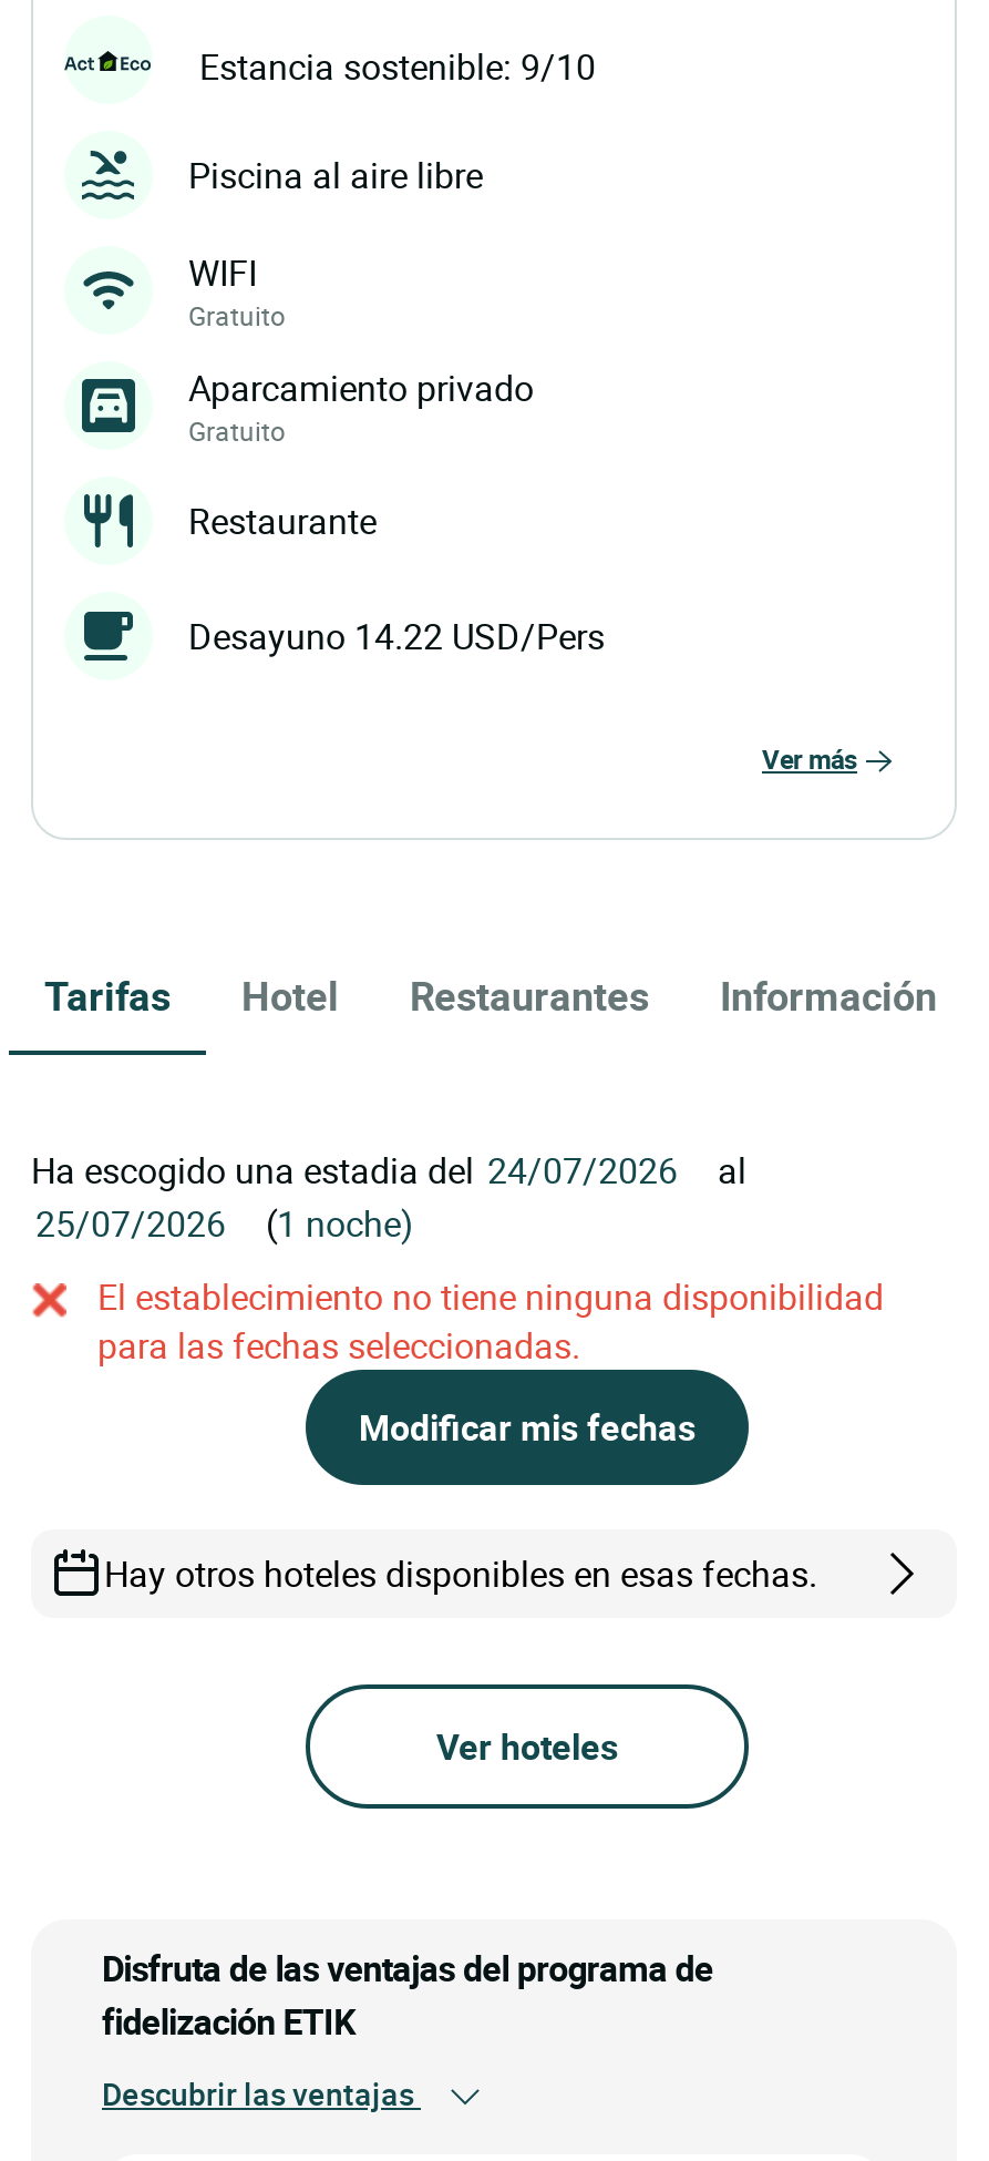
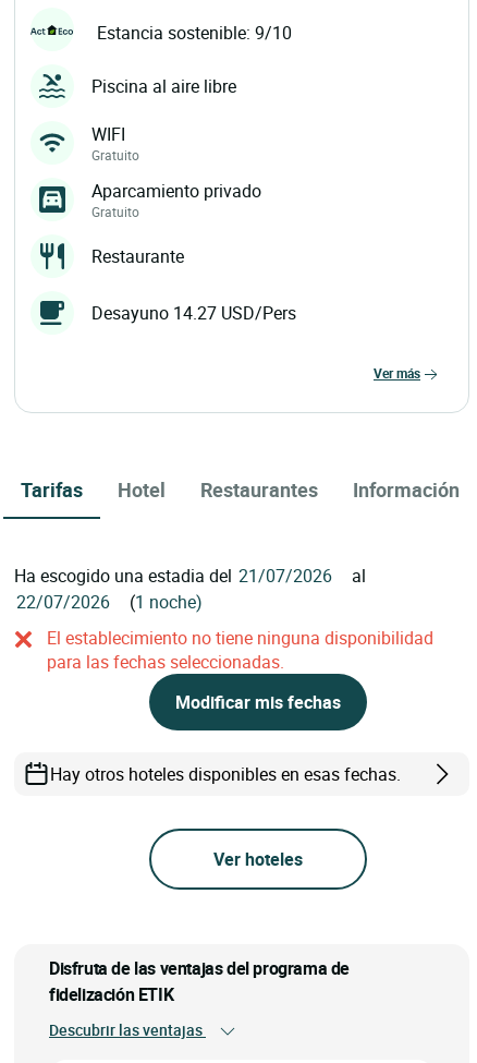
- Desayuno 14.22 USD/Pers
+ Desayuno 14.27 USD/Pers
